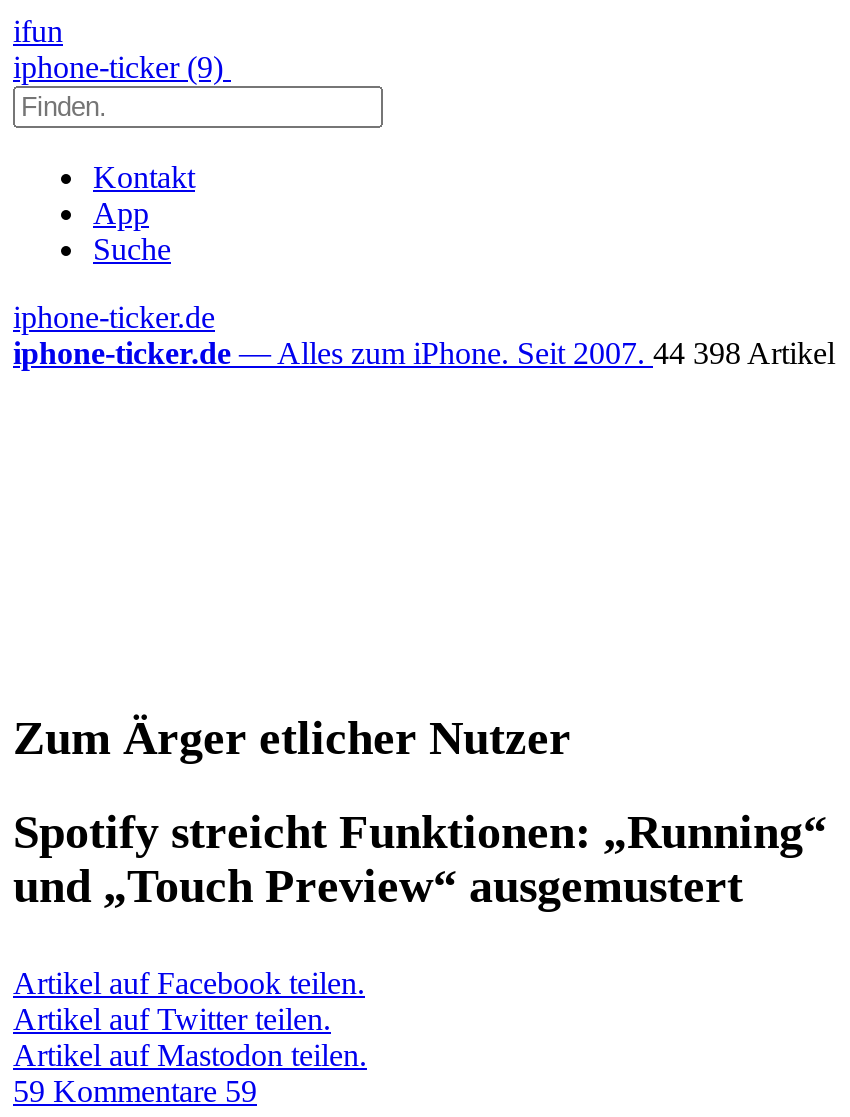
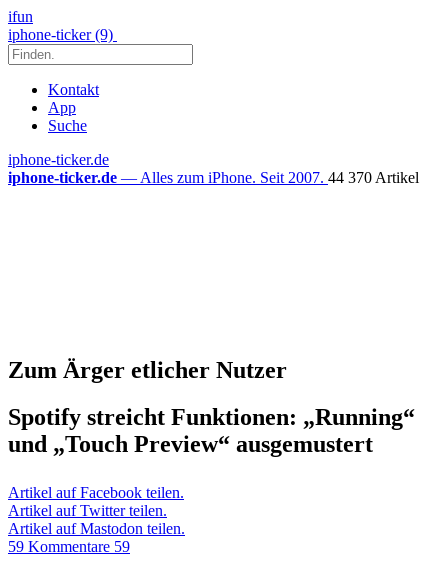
- iphone-ticker.de — Alles zum iPhone. Seit 2007. 44 398 Artikel
+ iphone-ticker.de — Alles zum iPhone. Seit 2007. 44 370 Artikel
